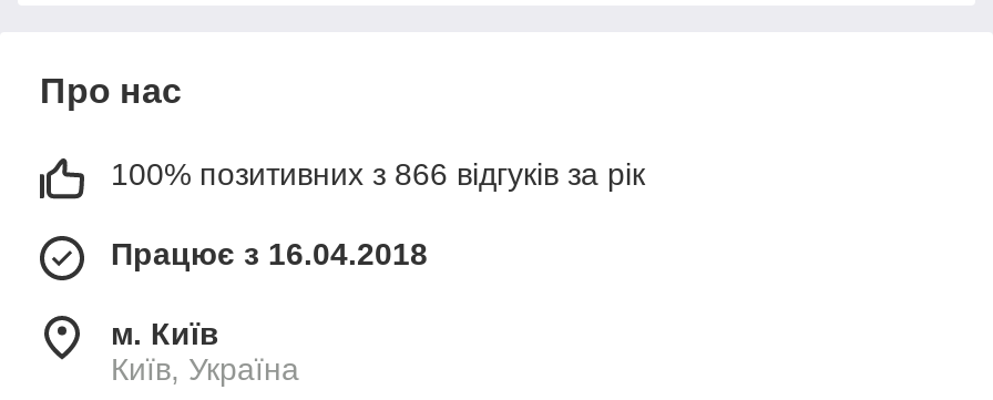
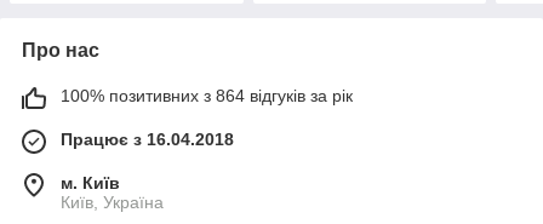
- 100% позитивних з 866 відгуків за рік
+ 100% позитивних з 864 відгуків за рік
